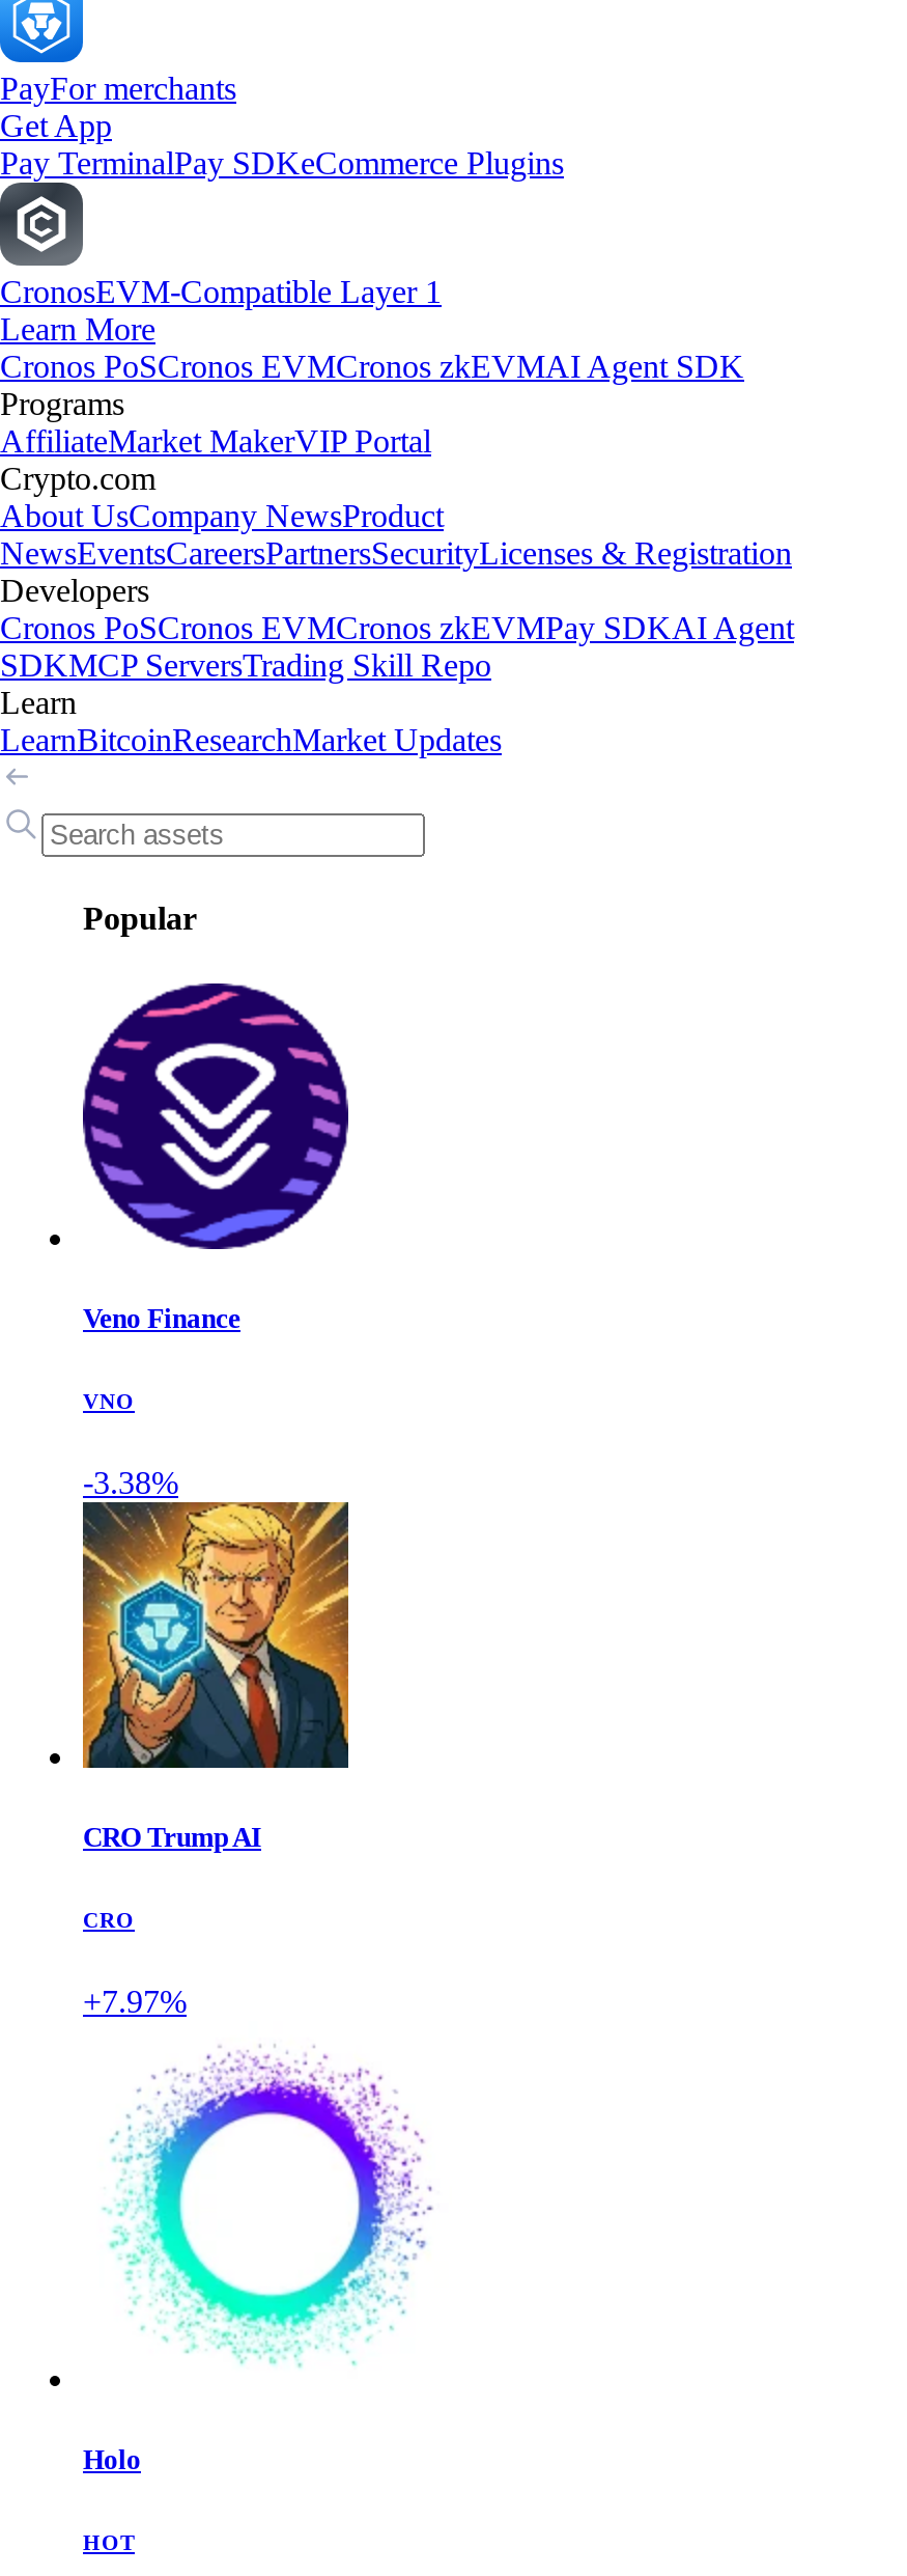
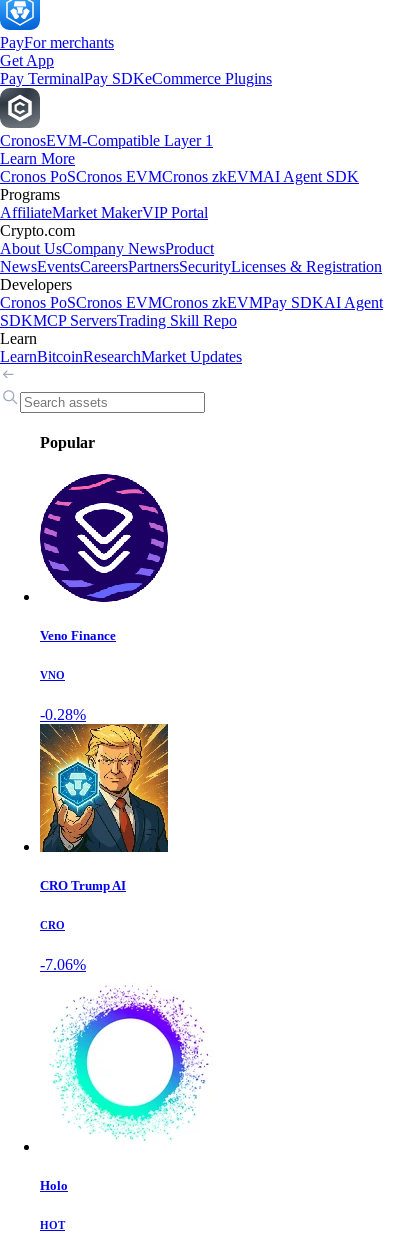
- -3.38%
+ -0.28%

- +7.97%
+ -7.06%
